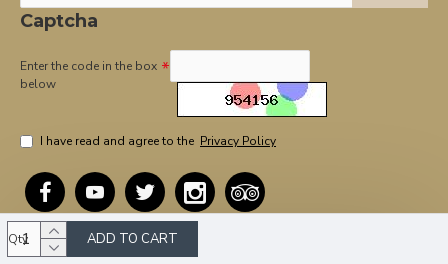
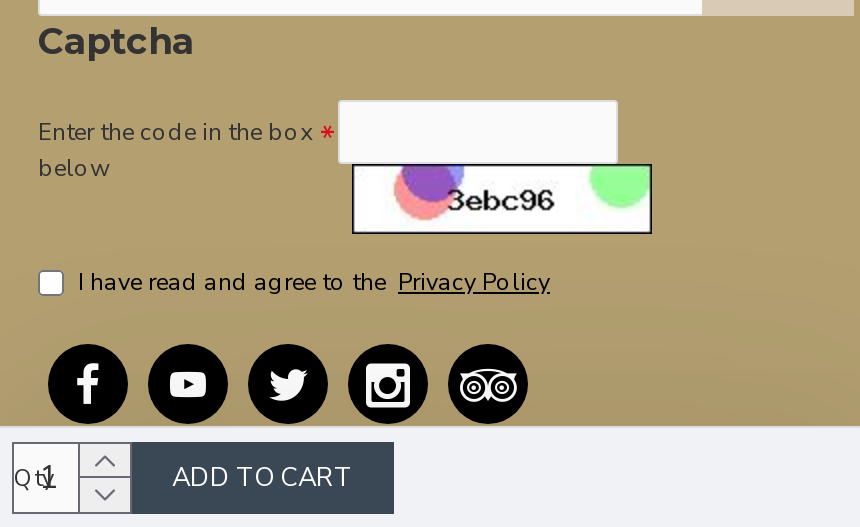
- [image]
+ [image]
